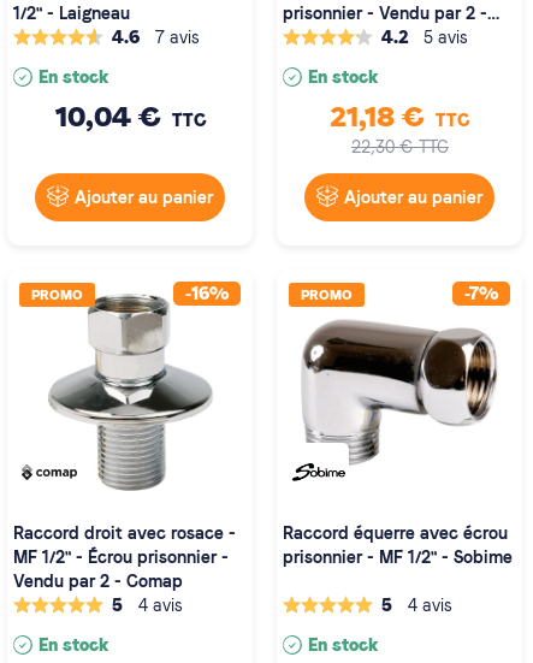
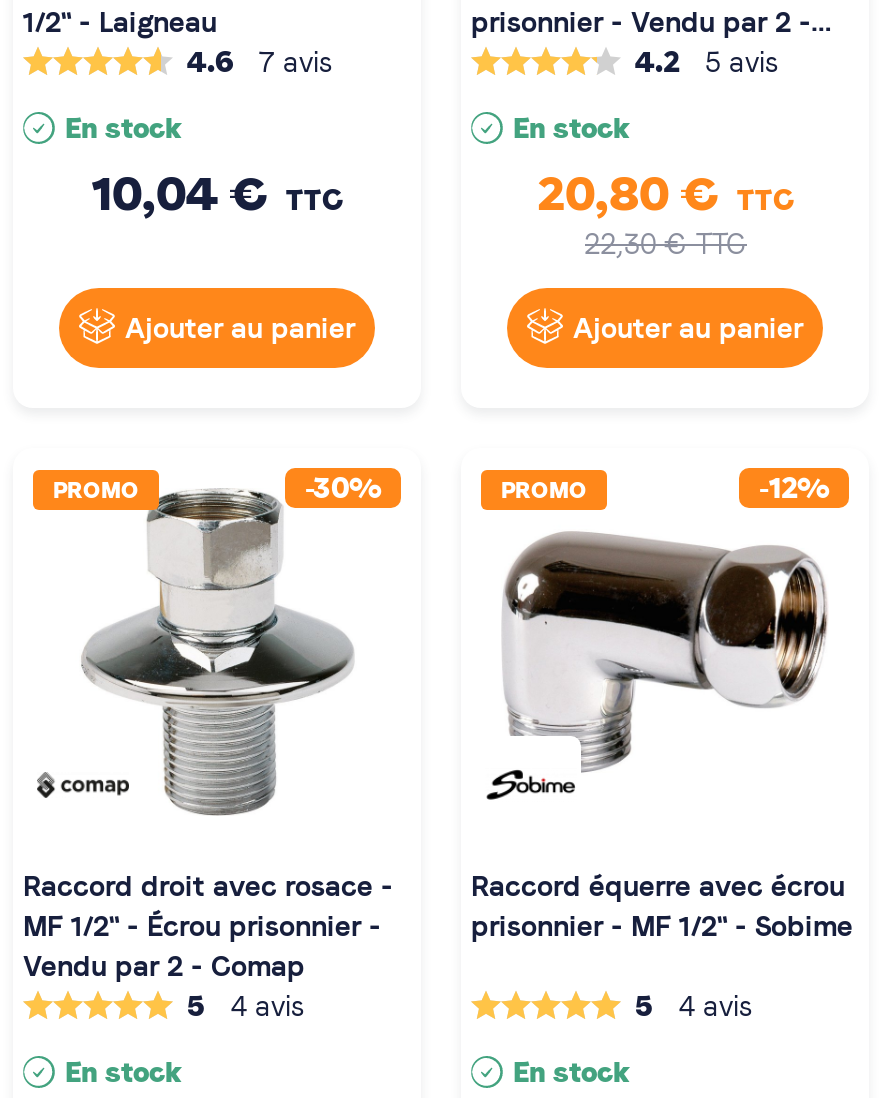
- 21,18 € TTC
+ 20,80 € TTC

- -16%
+ -30%

- -7%
+ -12%
